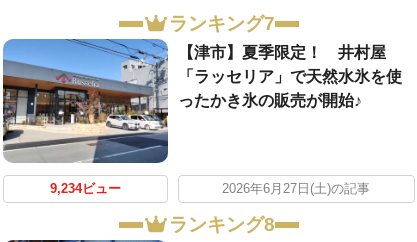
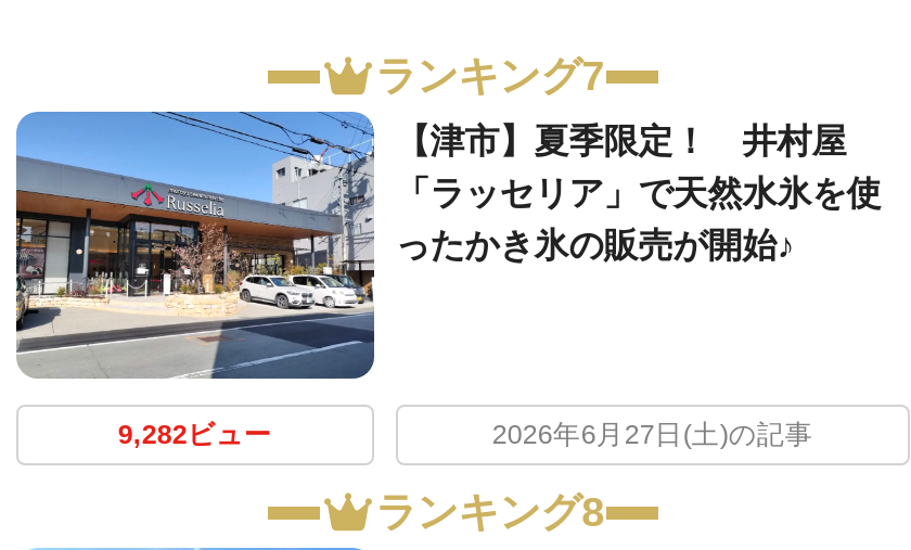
- 9,234ビュー
+ 9,282ビュー
